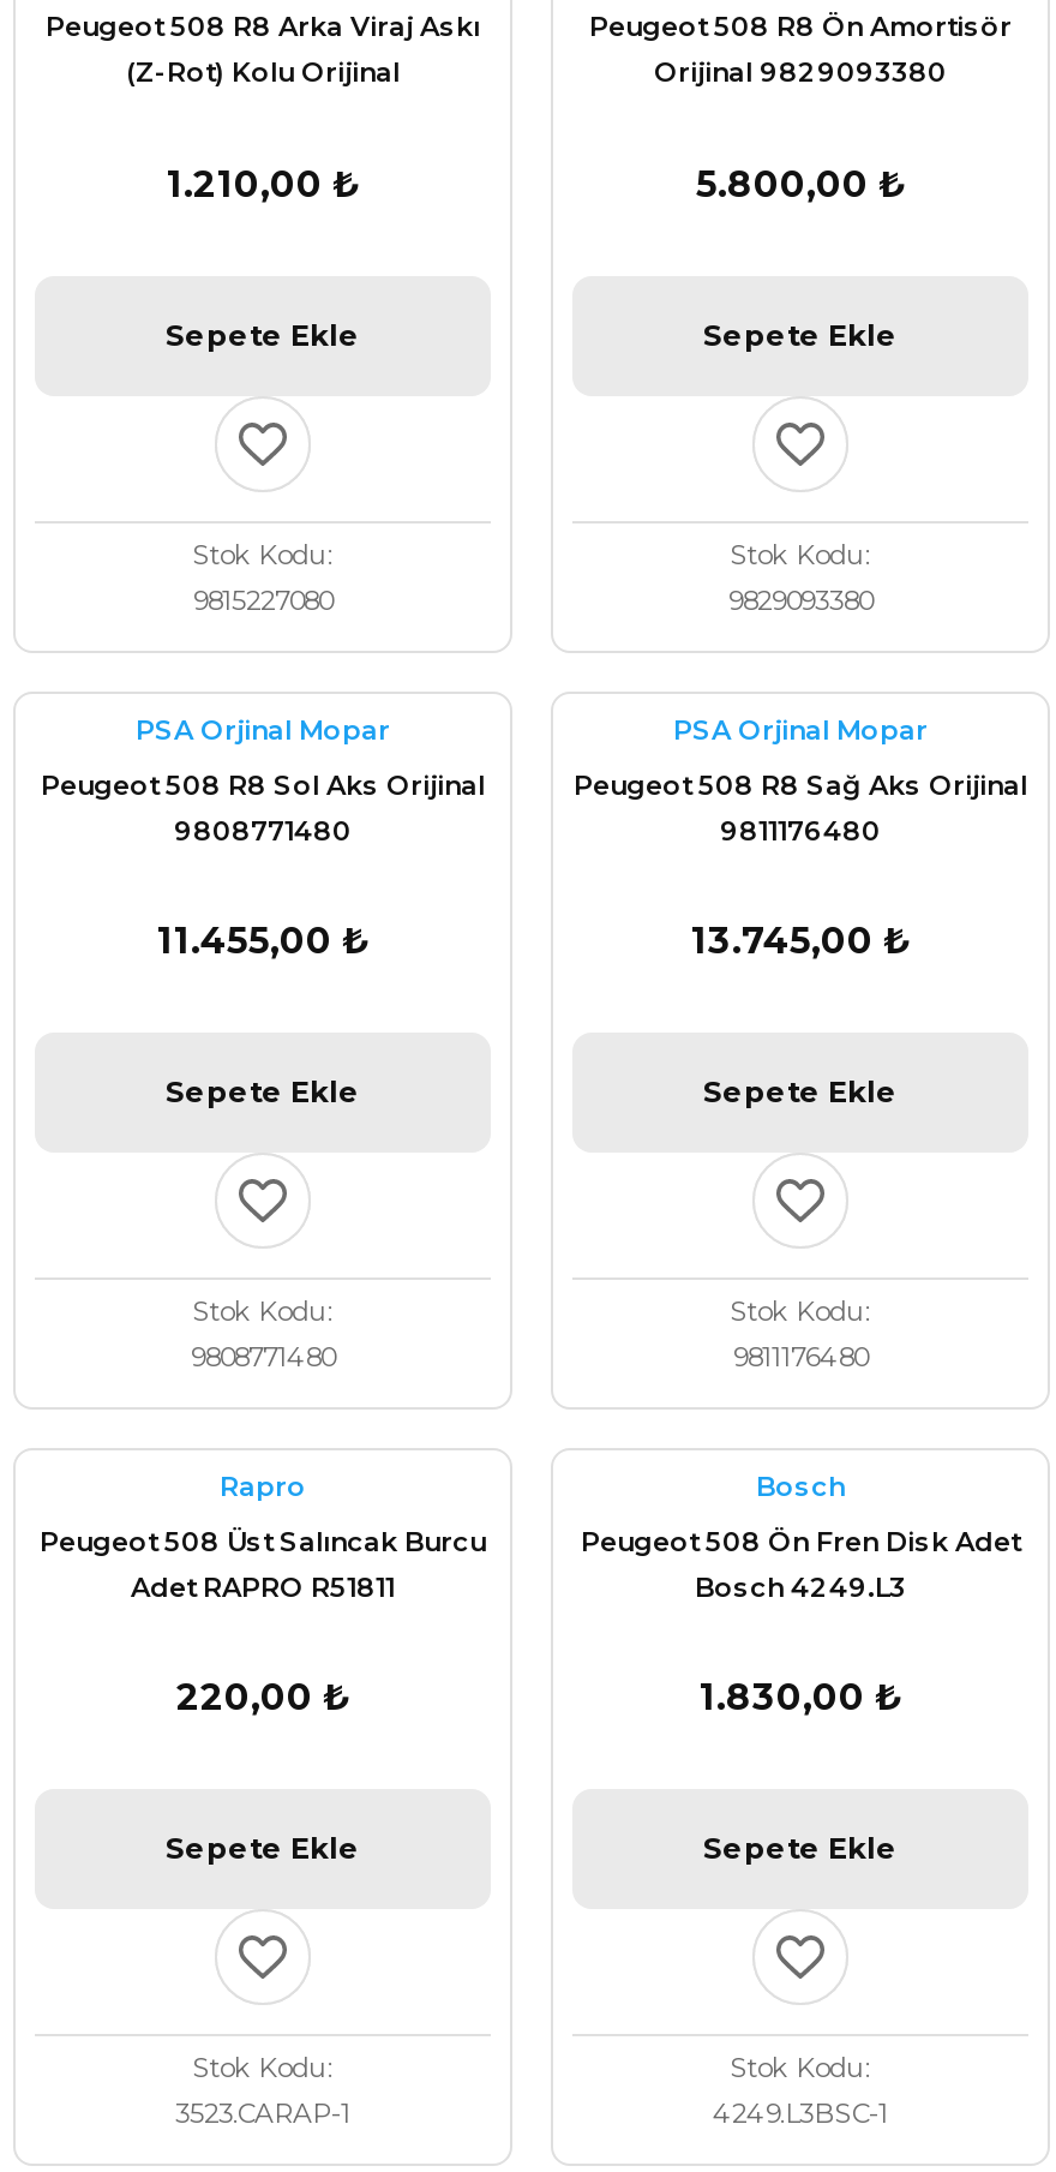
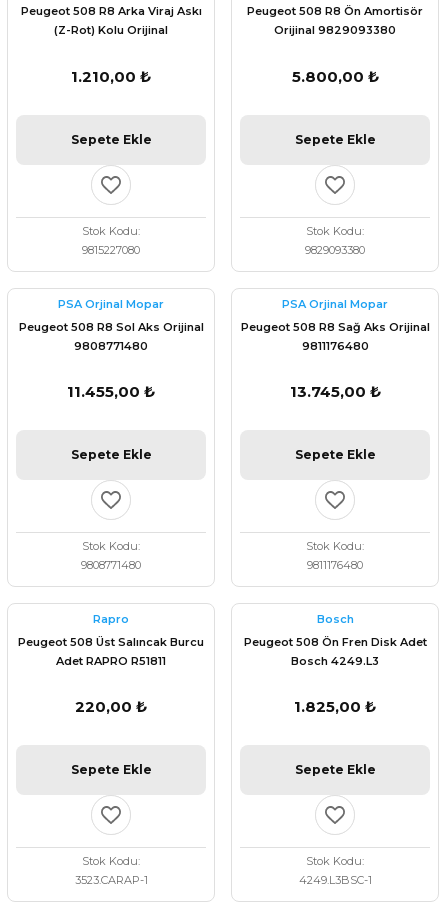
- 1.830,00 ₺
+ 1.825,00 ₺
